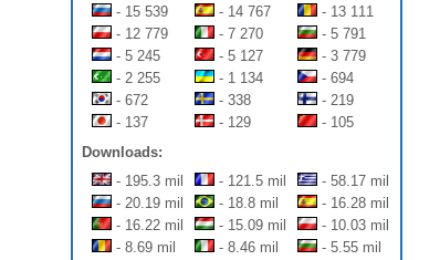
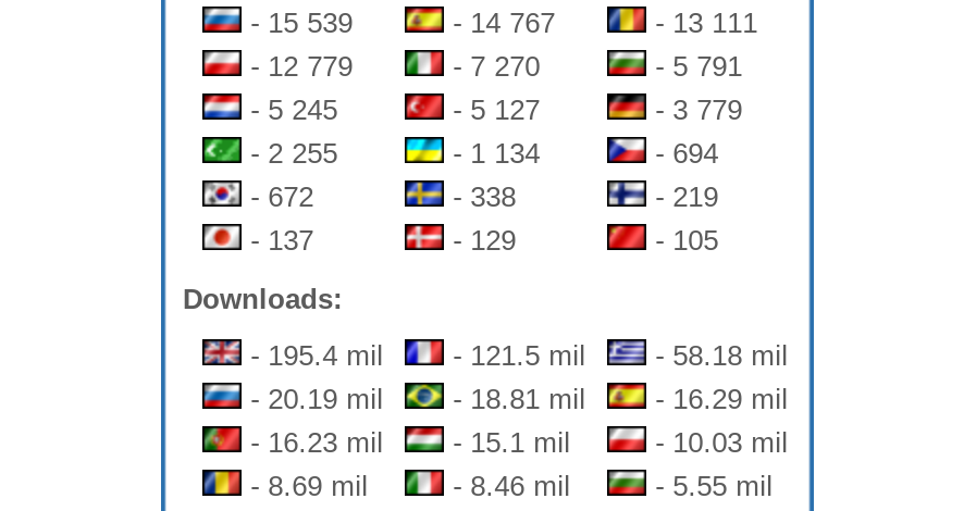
- - 195.3 mil
+ - 195.4 mil

- - 58.17 mil
+ - 58.18 mil

- - 18.8 mil
+ - 18.81 mil

- - 16.28 mil
+ - 16.29 mil

- - 16.22 mil
+ - 16.23 mil

- - 15.09 mil
+ - 15.1 mil
